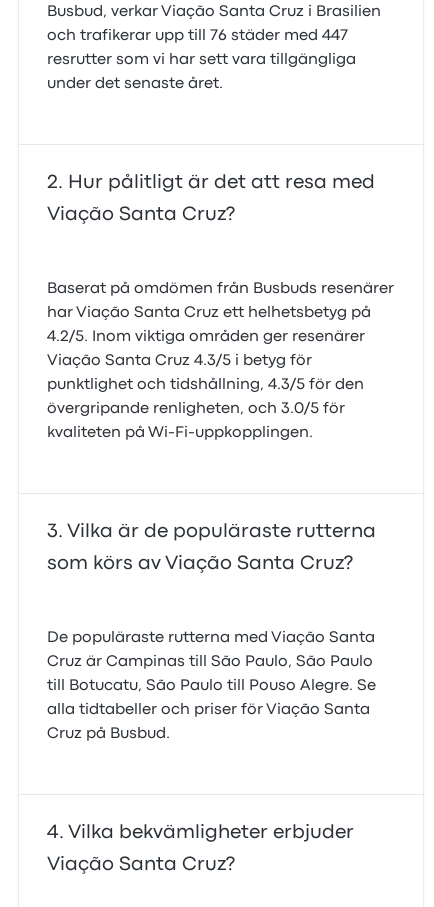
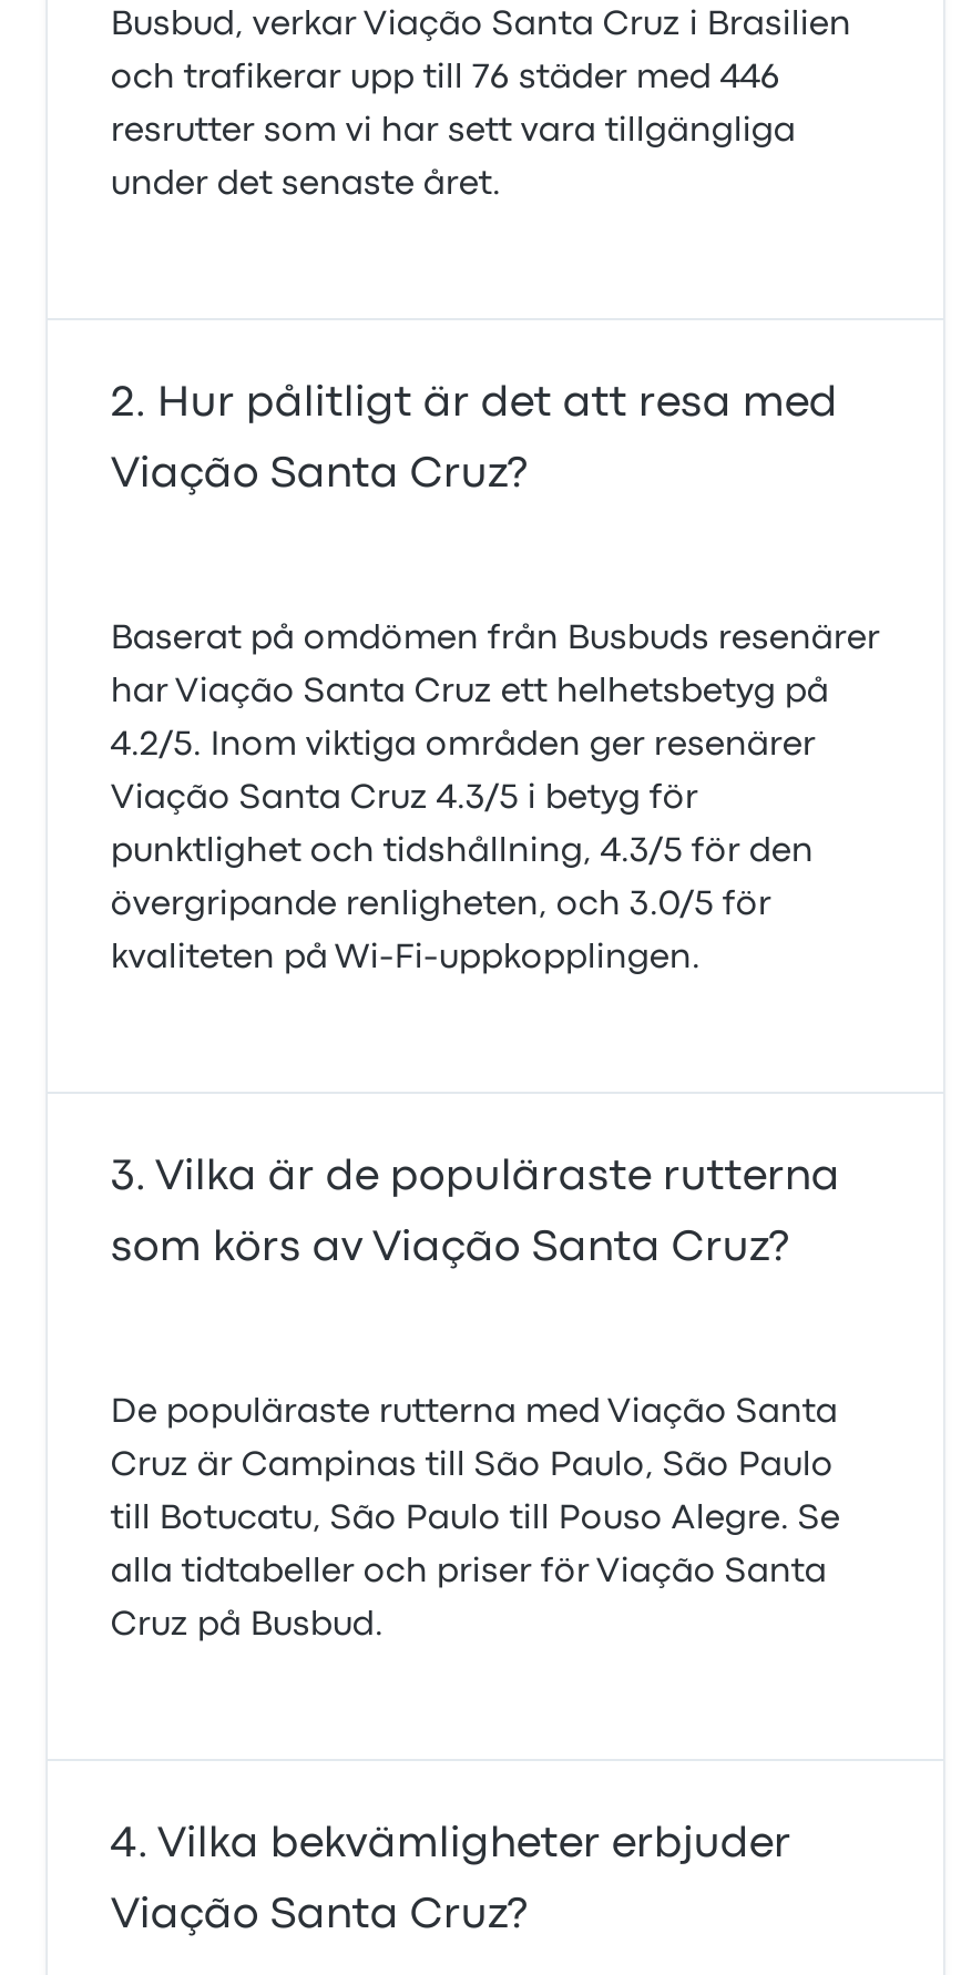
- och trafikerar upp till 76 städer med 447
+ och trafikerar upp till 76 städer med 446
